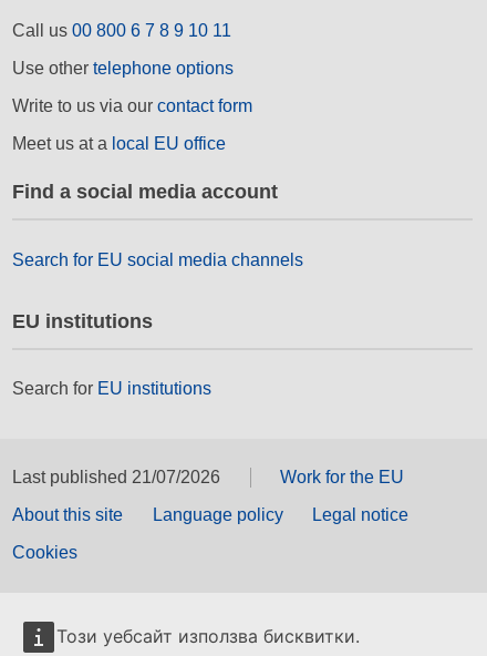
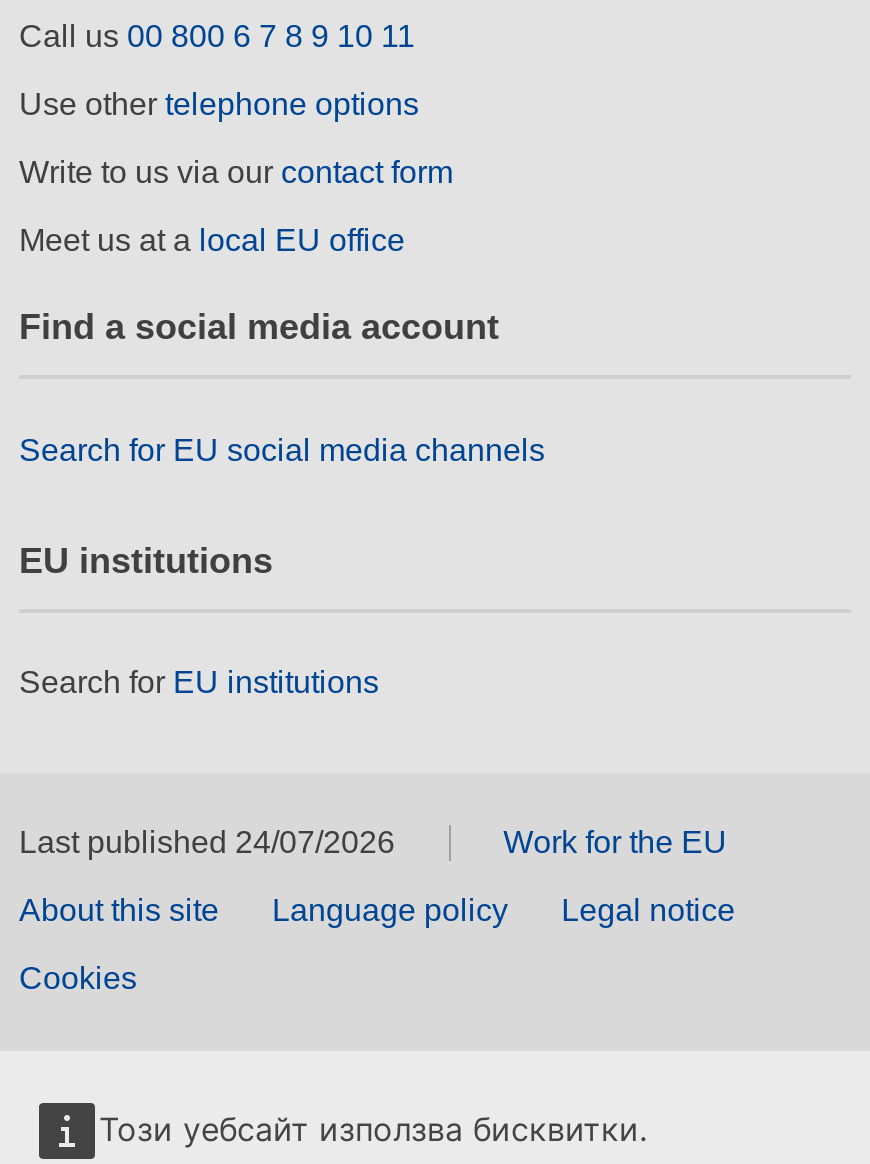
- Last published 21/07/2026
+ Last published 24/07/2026
